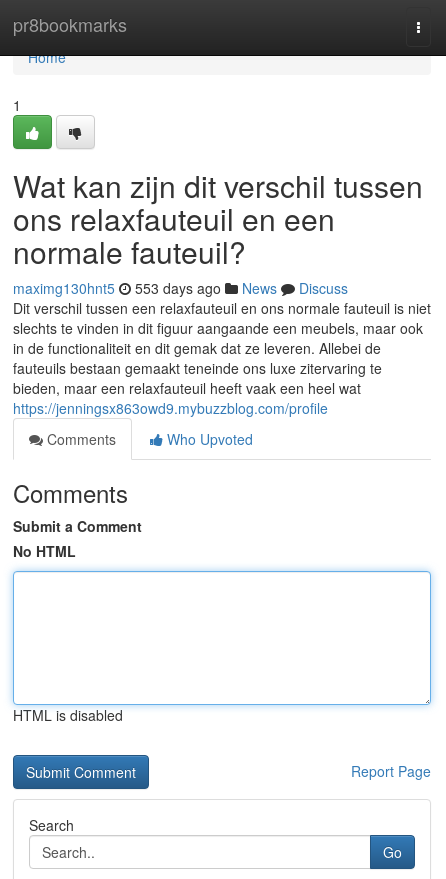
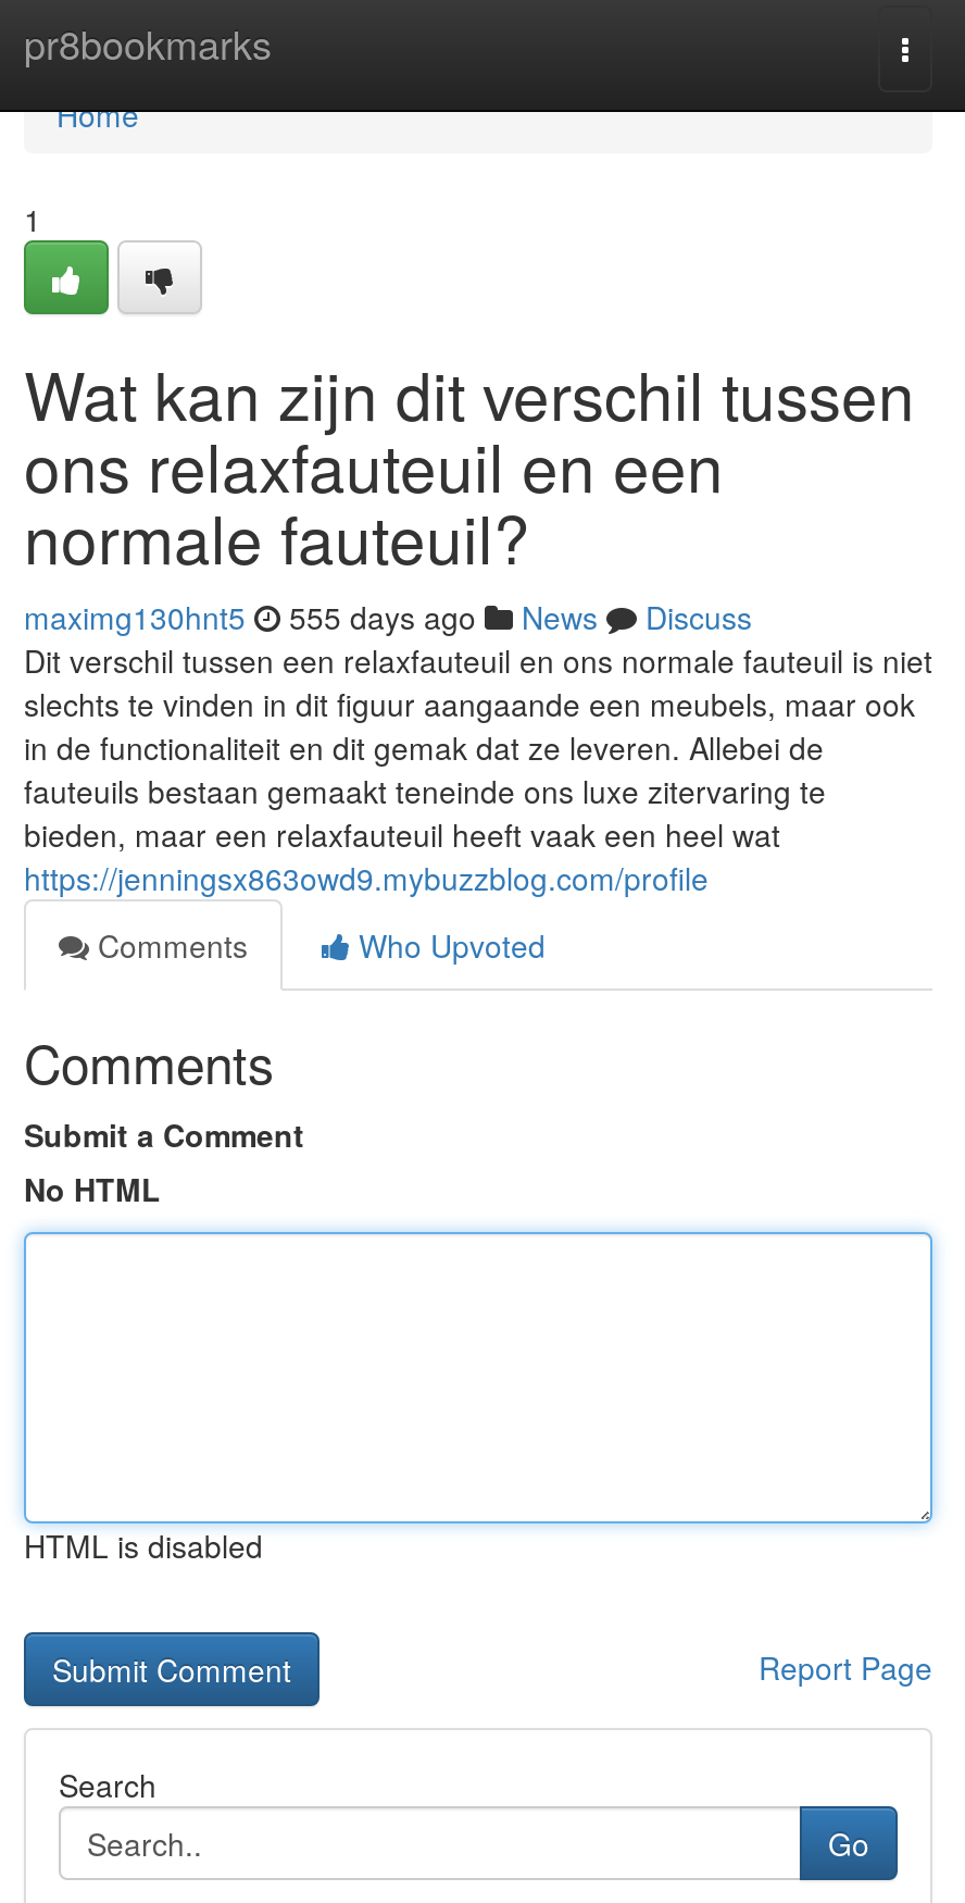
- maximg130hnt5 553 days ago News Discuss
+ maximg130hnt5 555 days ago News Discuss
